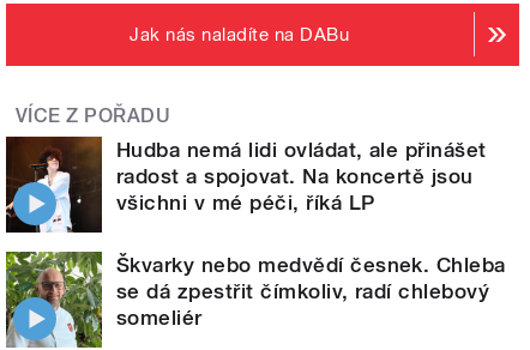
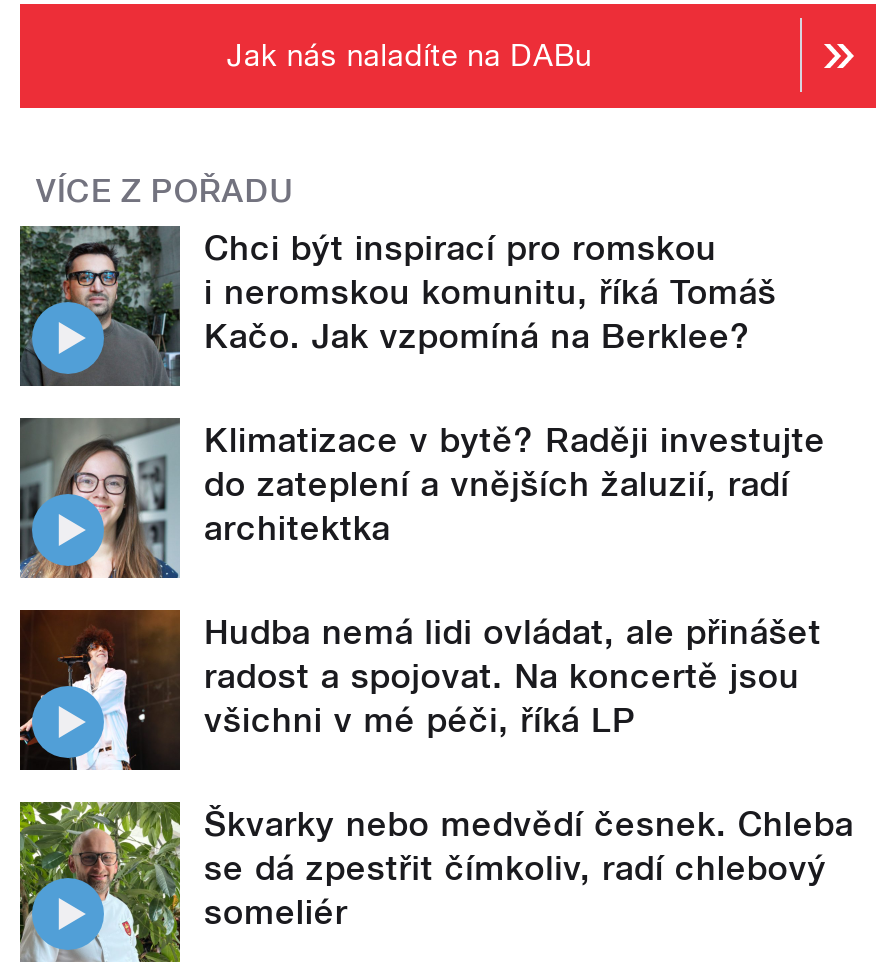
+ [image]
+ Chci být inspirací pro romskou
+ i neromskou komunitu, říká Tomáš
+ Kačo. Jak vzpomíná na Berklee?
+ Klimatizace v bytě? Raději investujte
+ do zateplení a vnějších žaluzií, radí
+ architektka

+ [image]
